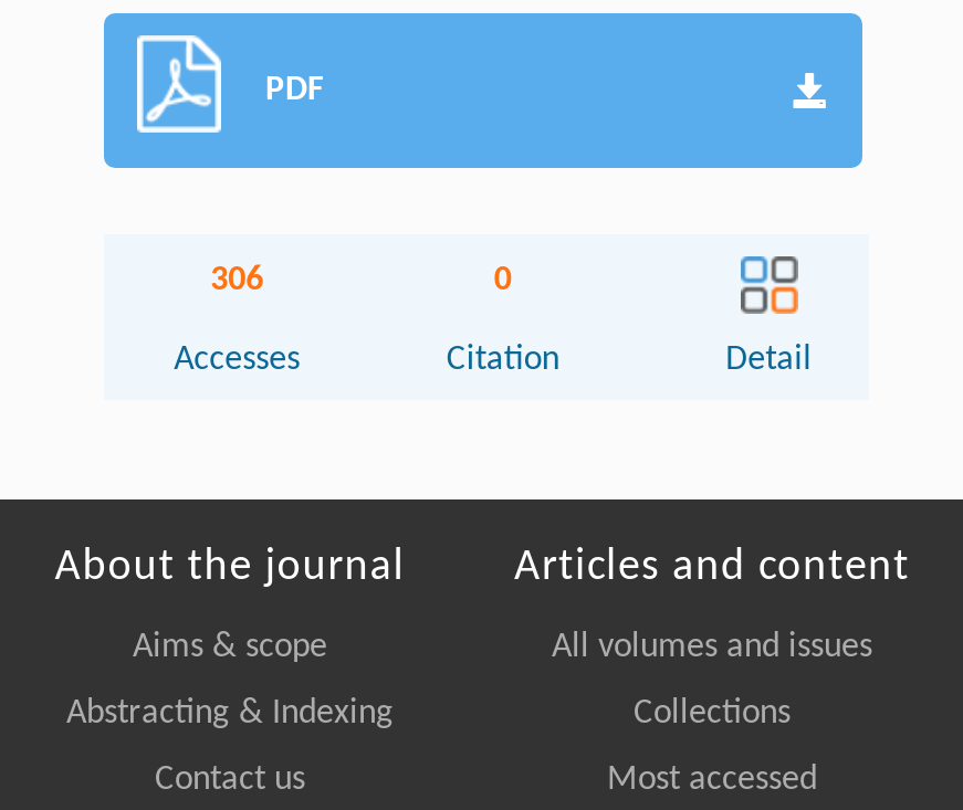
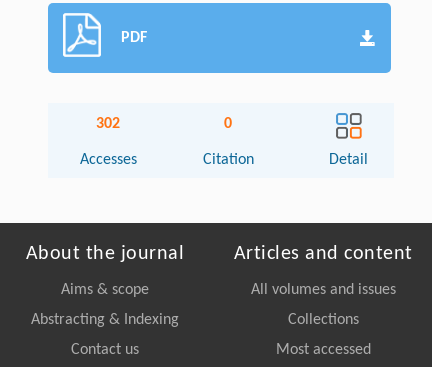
- 306
+ 302
